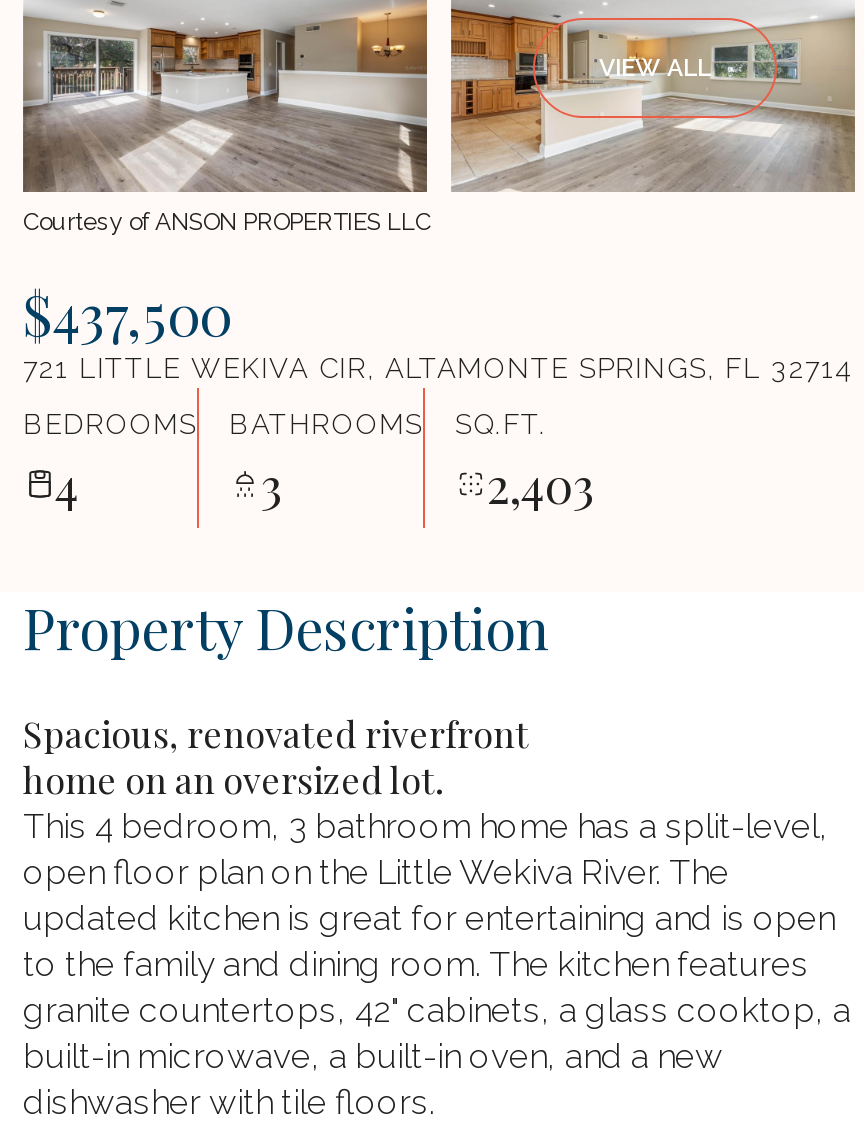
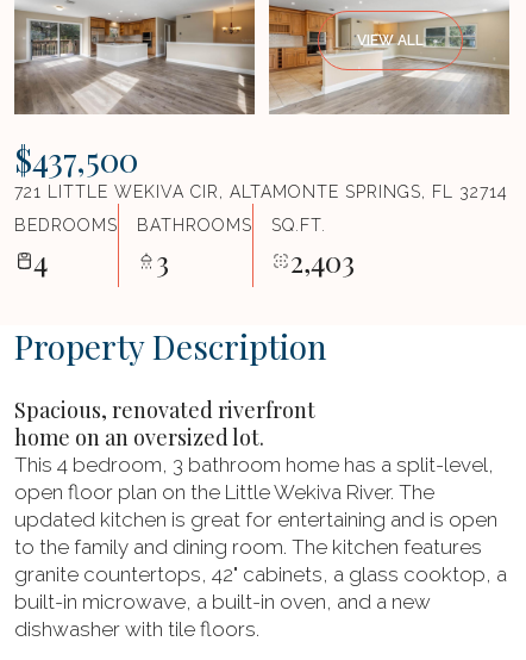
- Courtesy of ANSON PROPERTIES LLC
